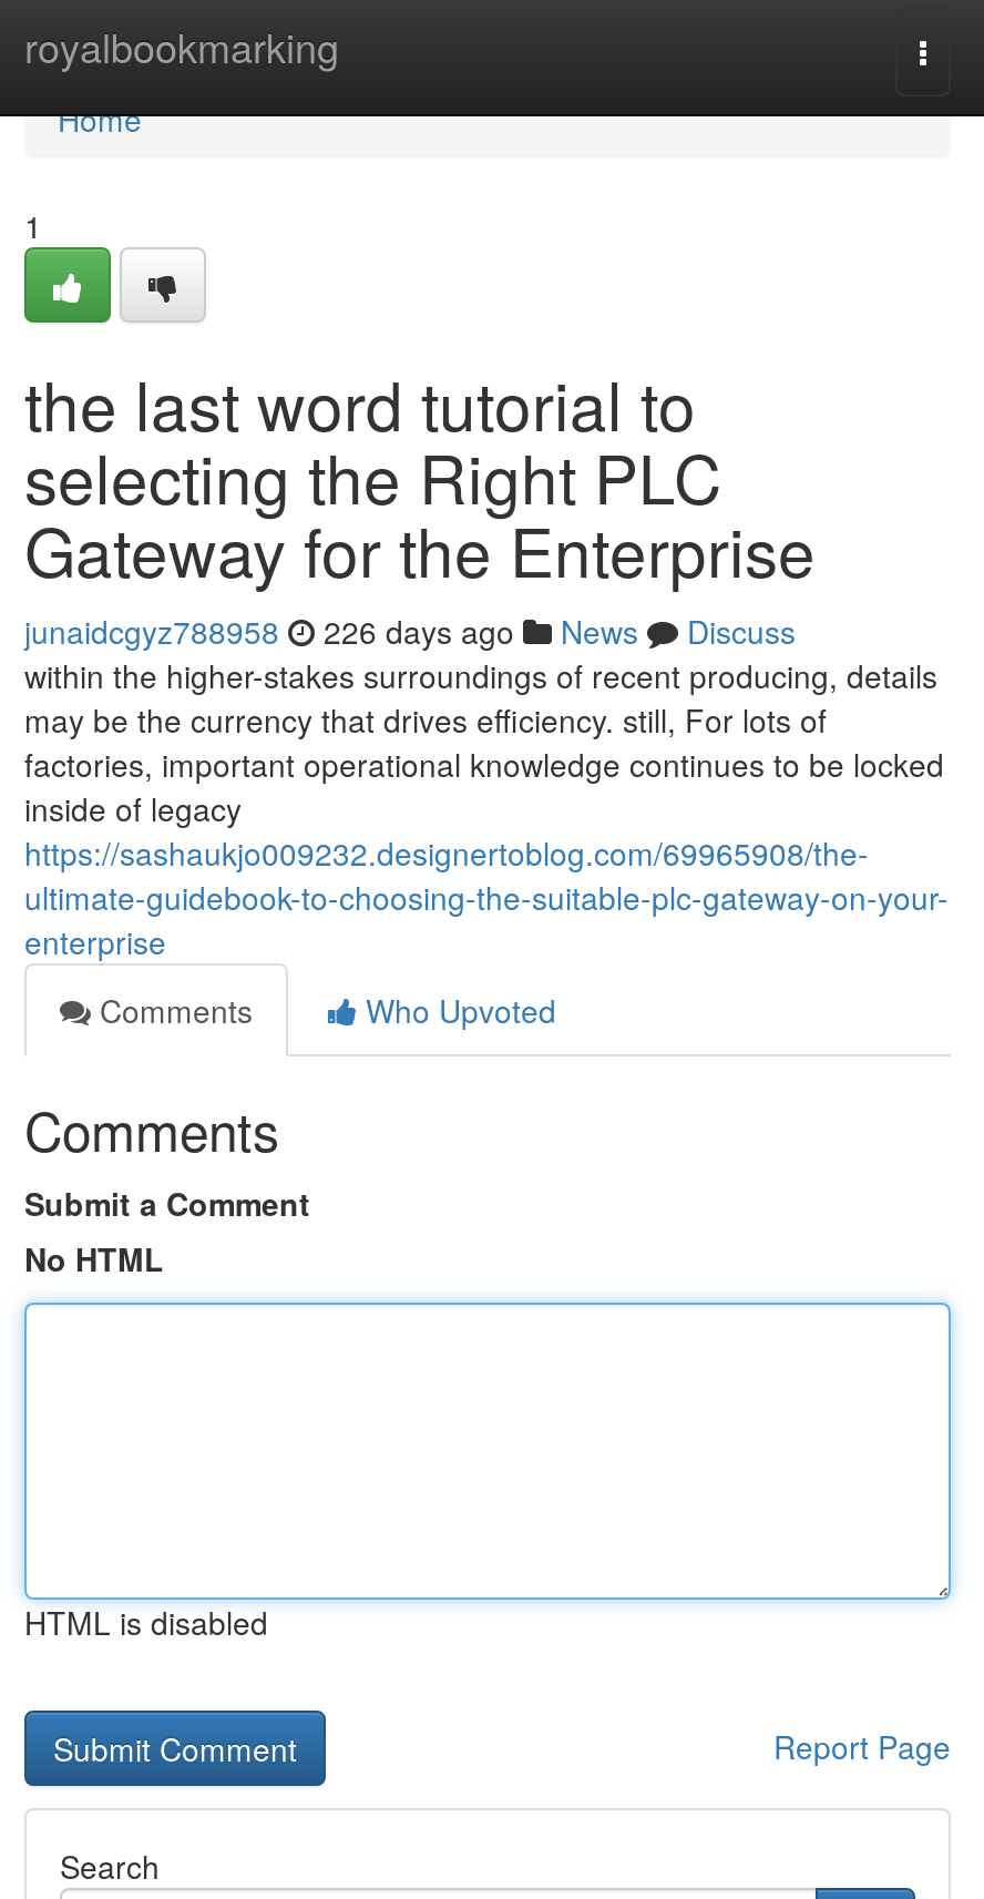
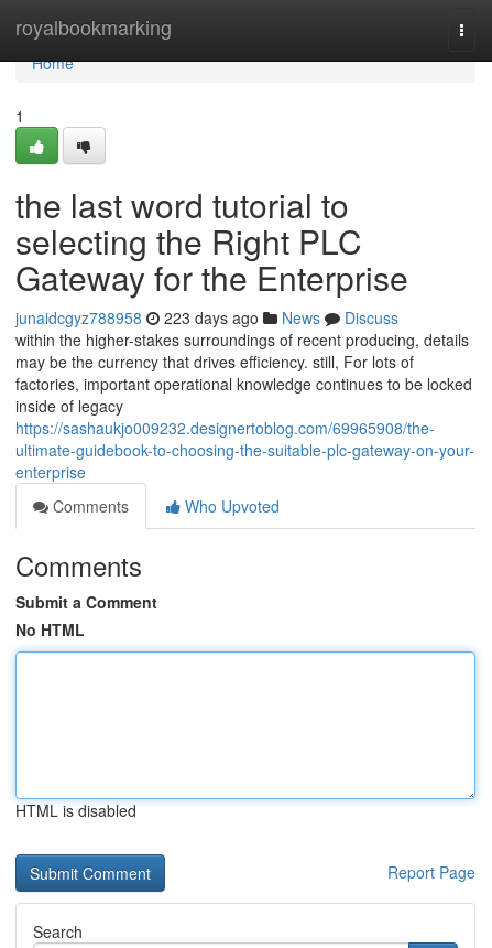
- junaidcgyz788958 226 days ago News Discuss
+ junaidcgyz788958 223 days ago News Discuss
